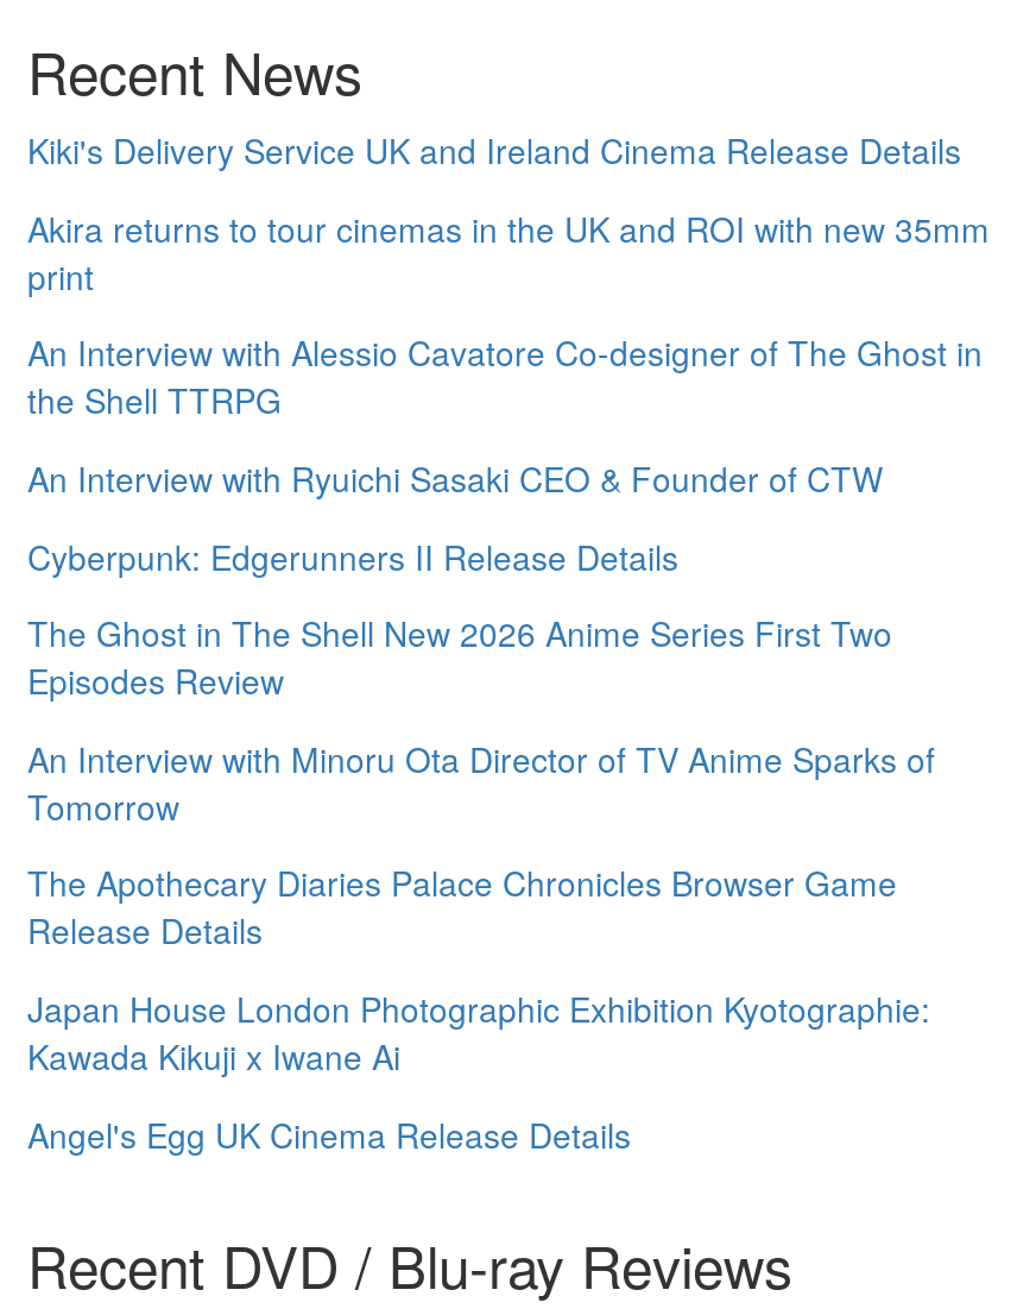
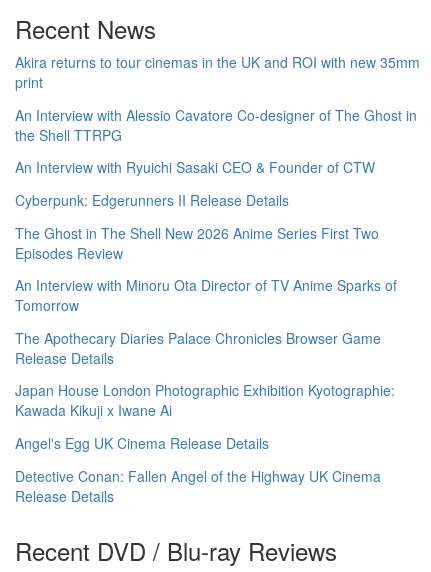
- Kiki's Delivery Service UK and Ireland Cinema Release Details

moved up: Akira returns to tour cinemas in the UK and ROI with new 35mm | print | An Interview with Alessio Cavatore Co-designer of The Ghost in | ... | Kawada Kikuji x Iwane Ai | Angel's Egg UK Cinema Release Details

+ Detective Conan: Fallen Angel of the Highway UK Cinema
+ Release Details
